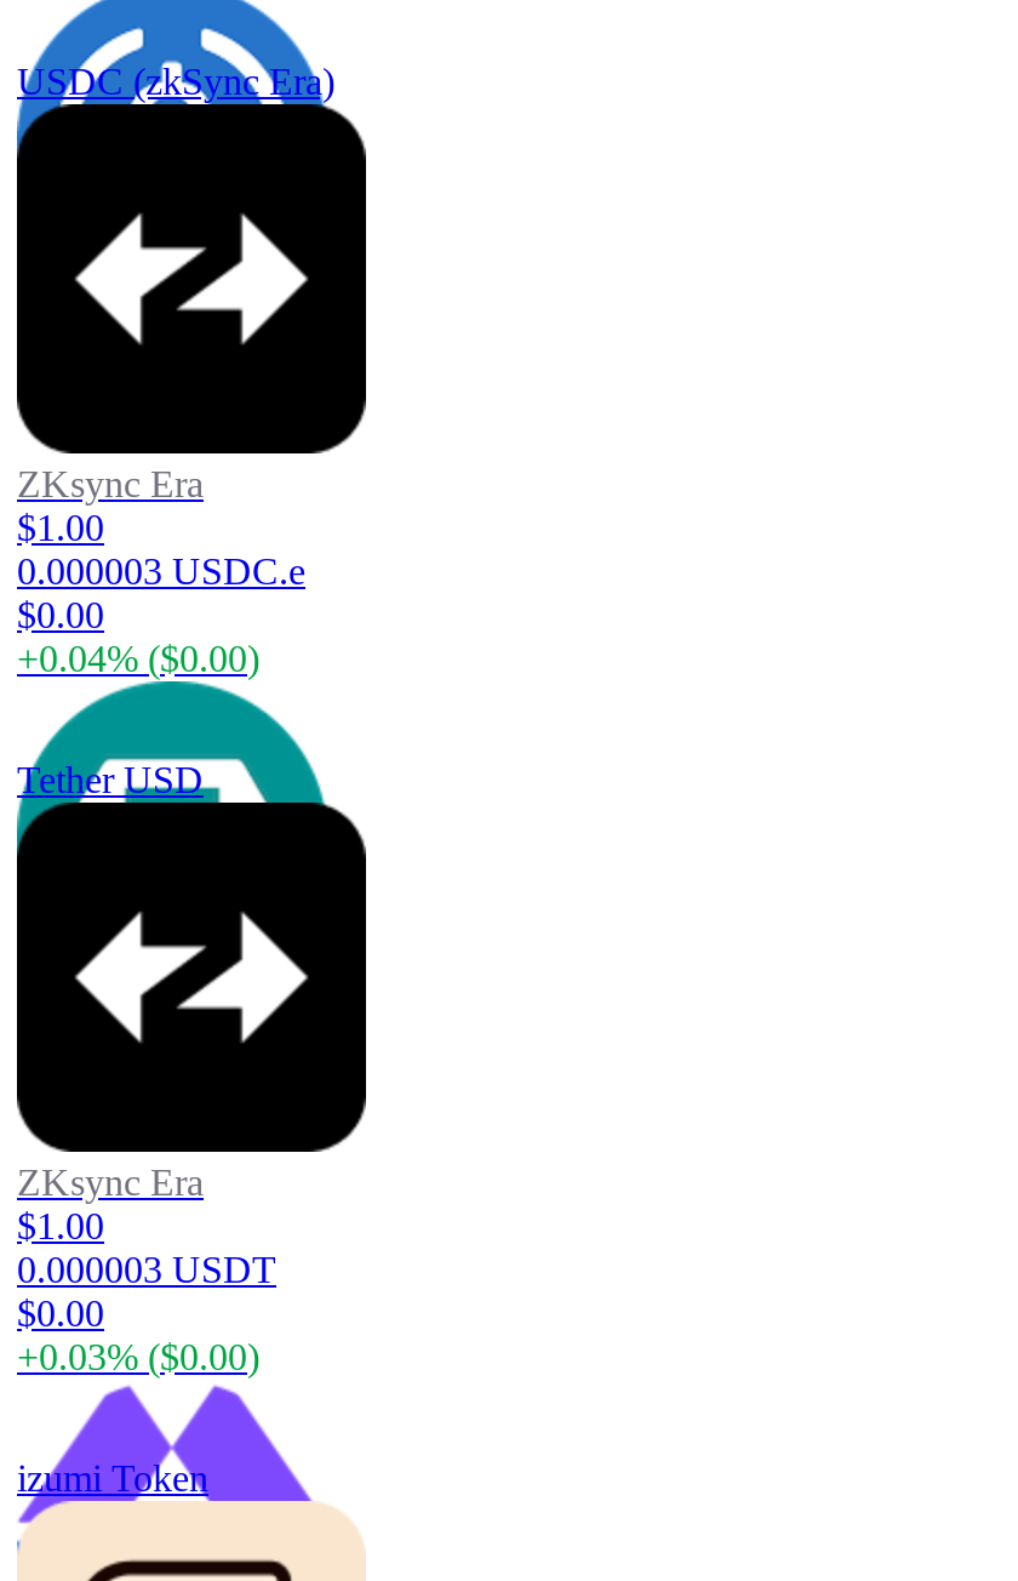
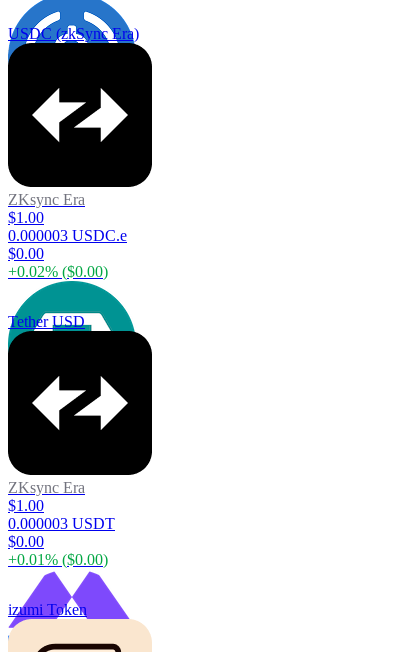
- +0.04% ($0.00)
+ +0.02% ($0.00)

- +0.03% ($0.00)
+ +0.01% ($0.00)
